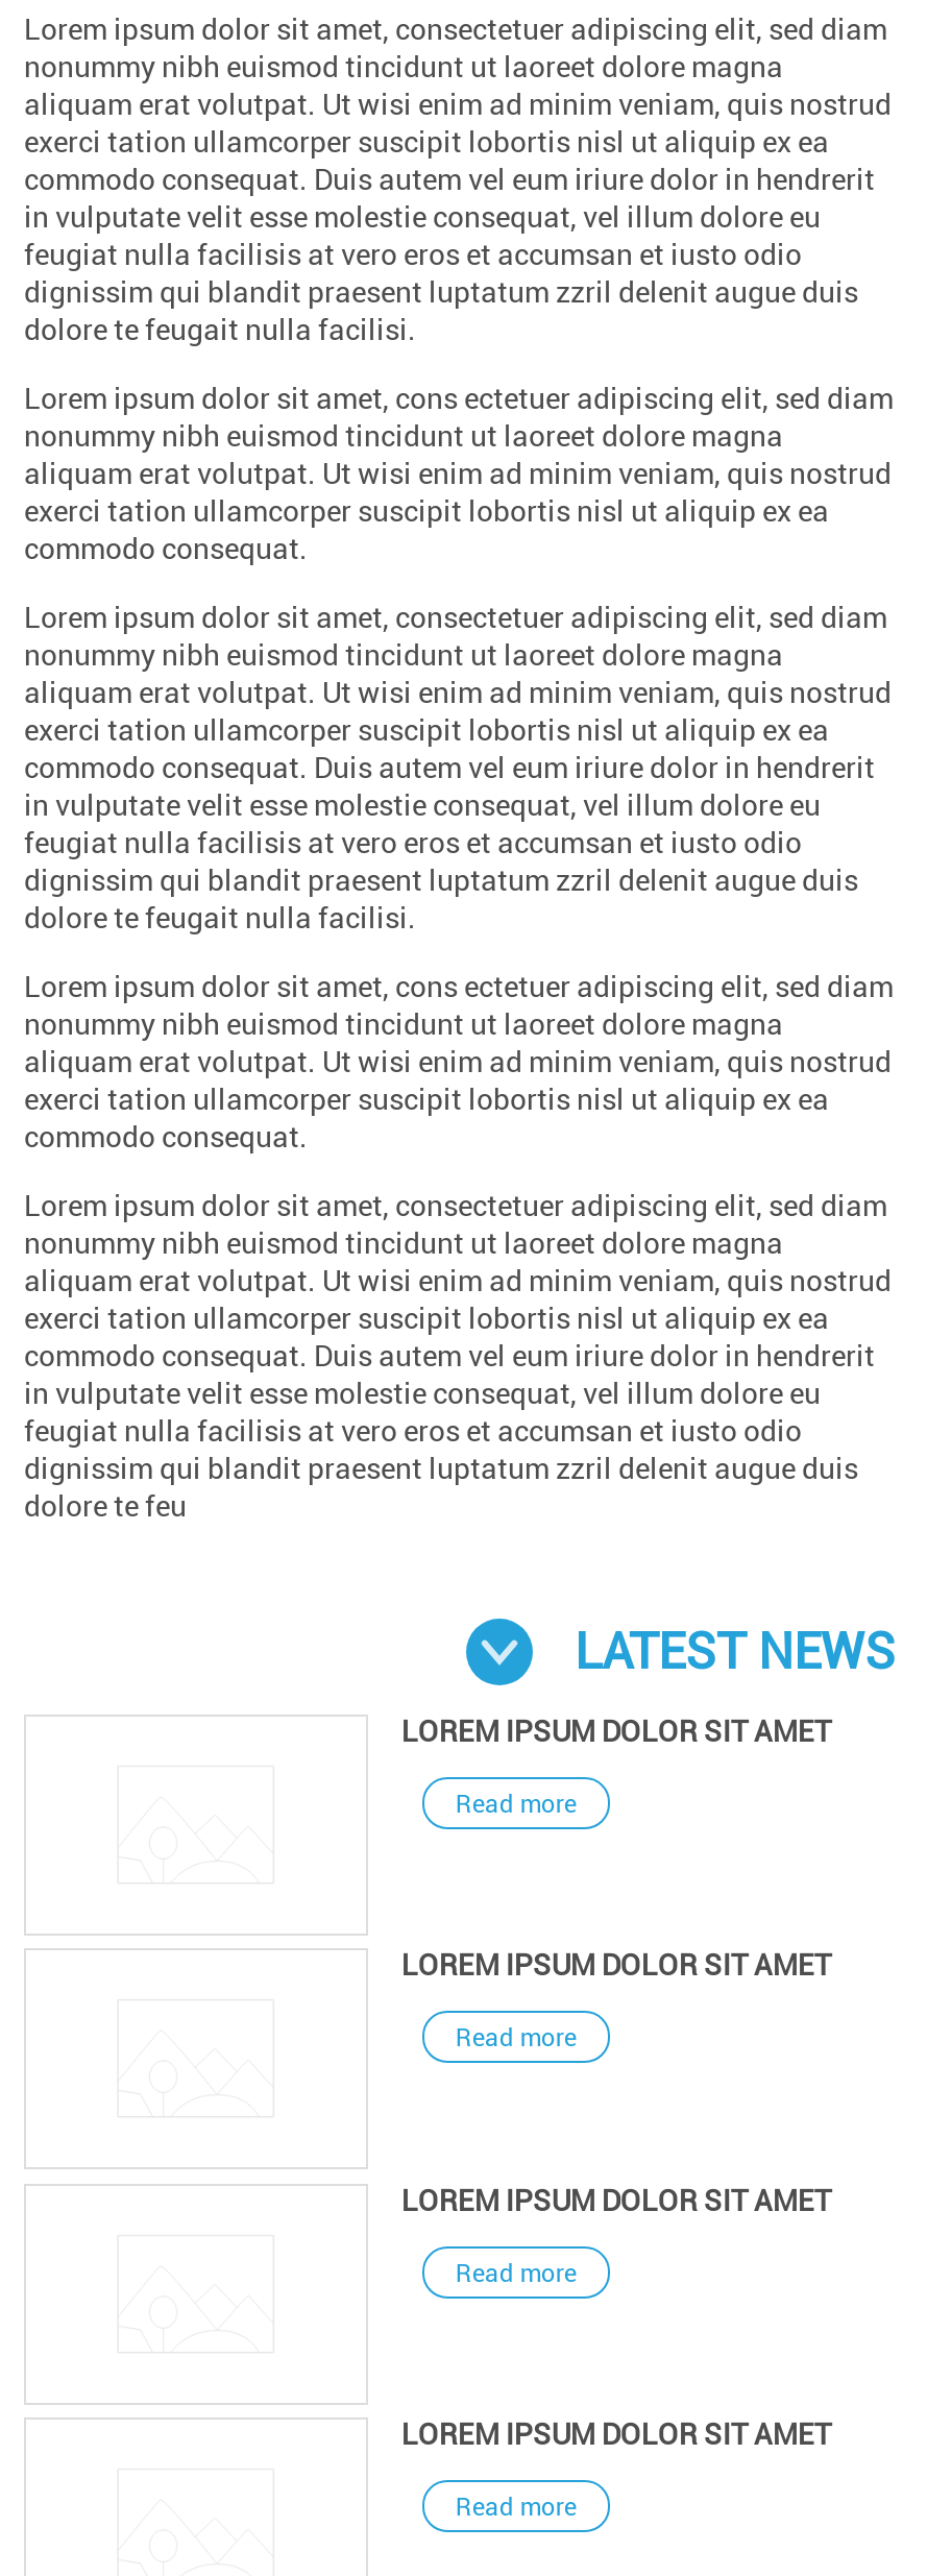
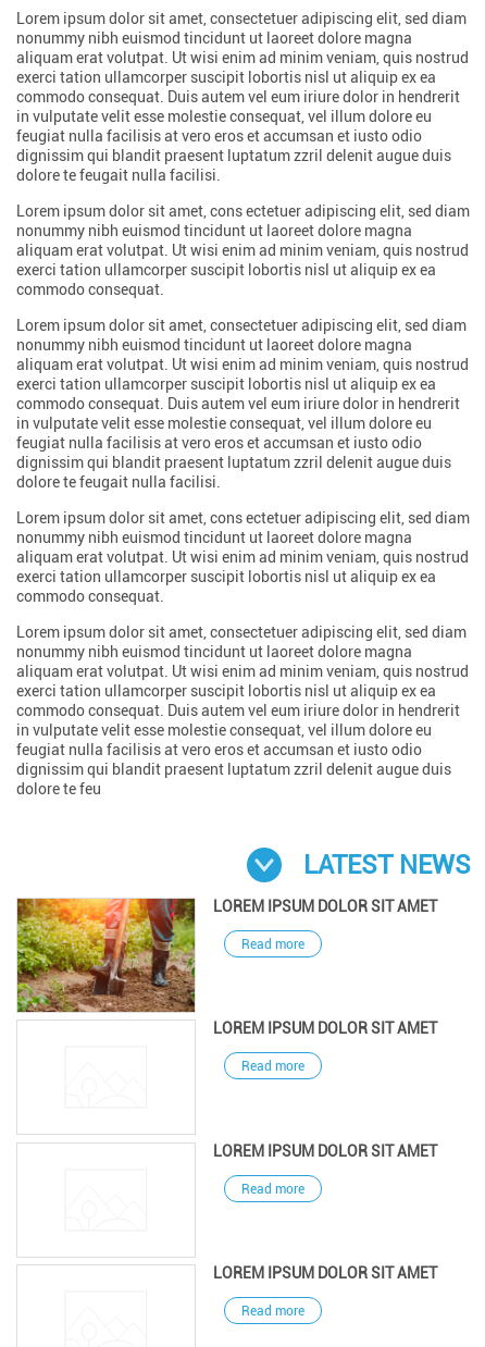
+ [image]
